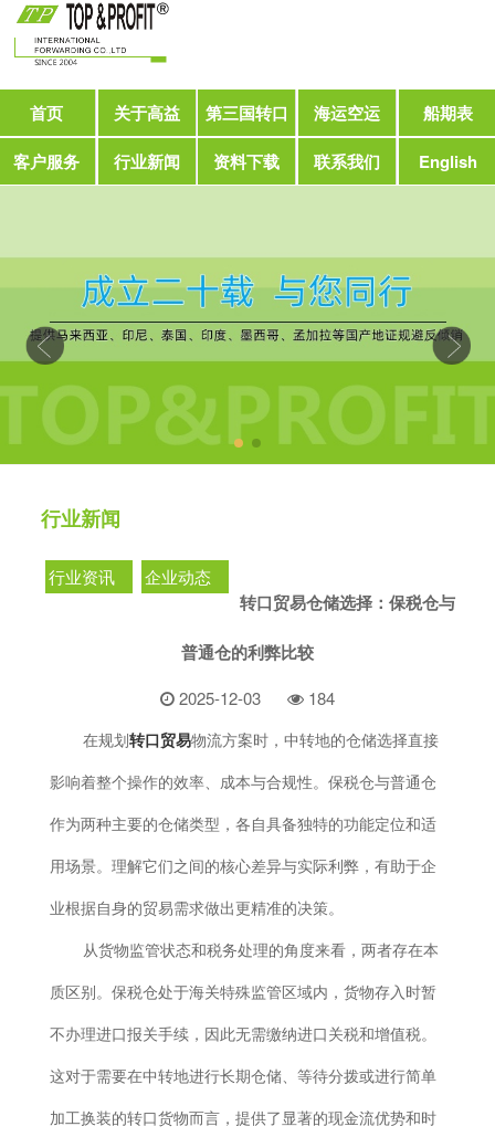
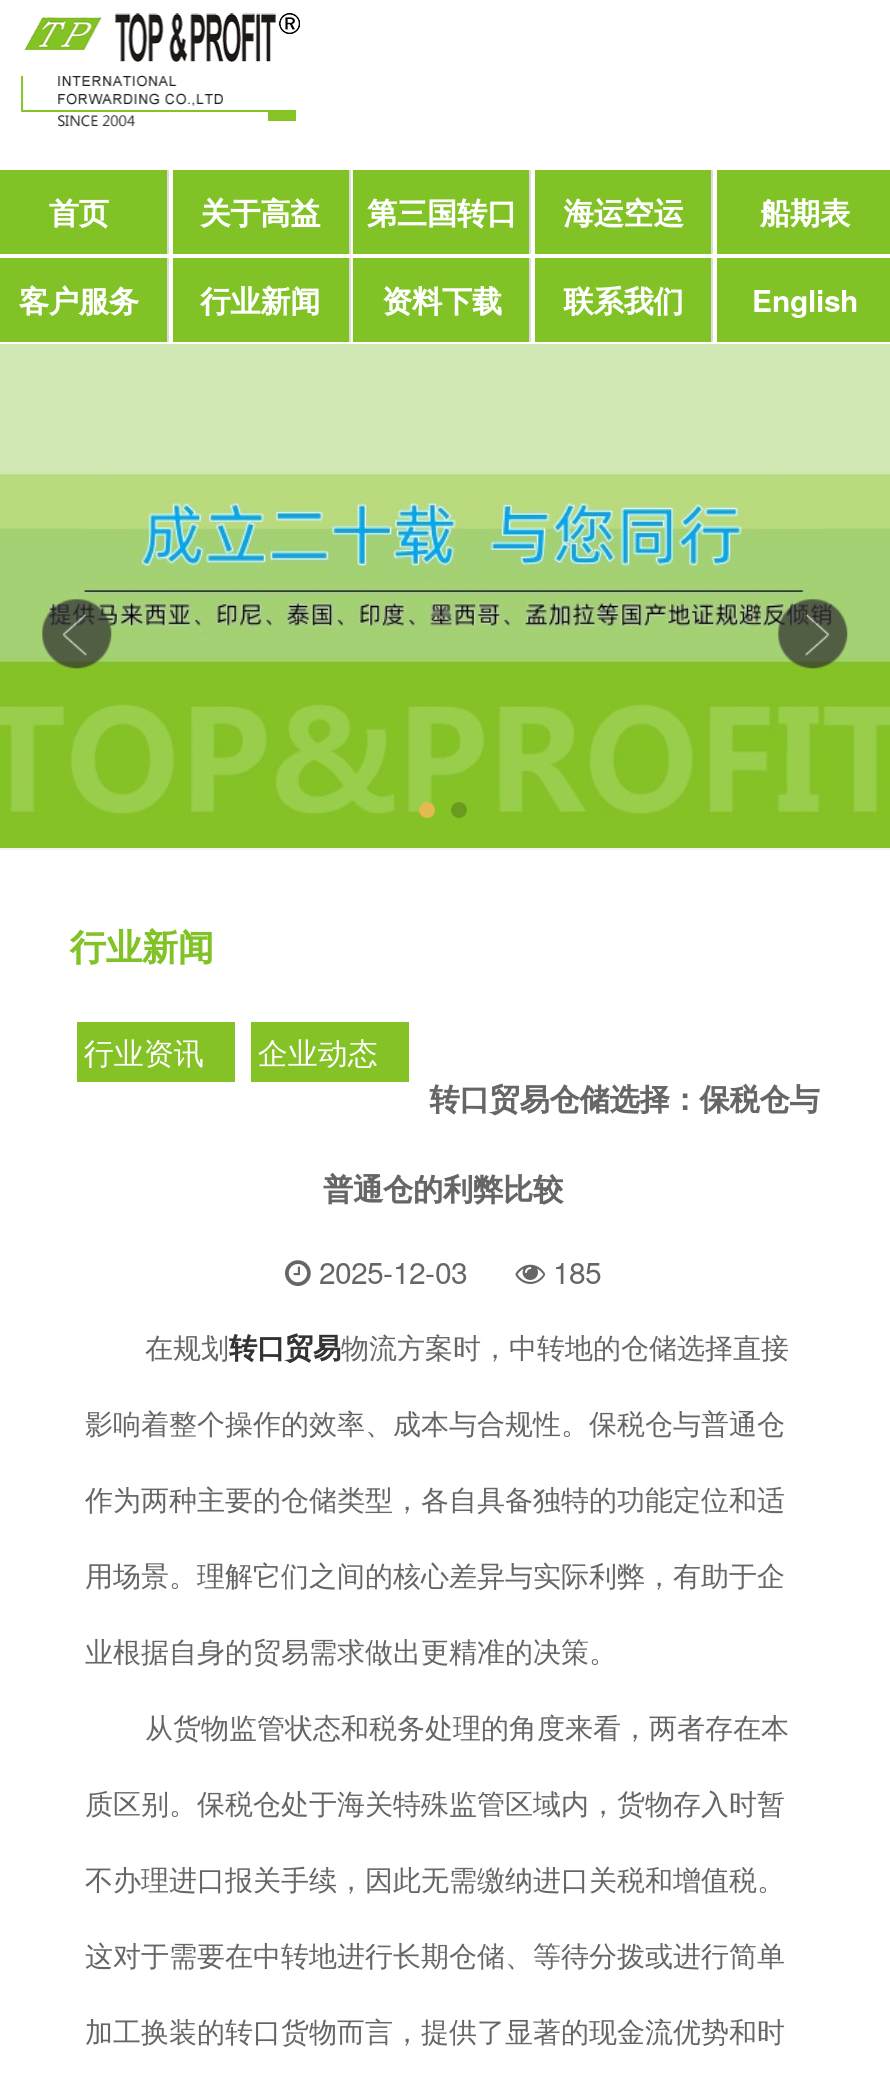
- 184
+ 185
